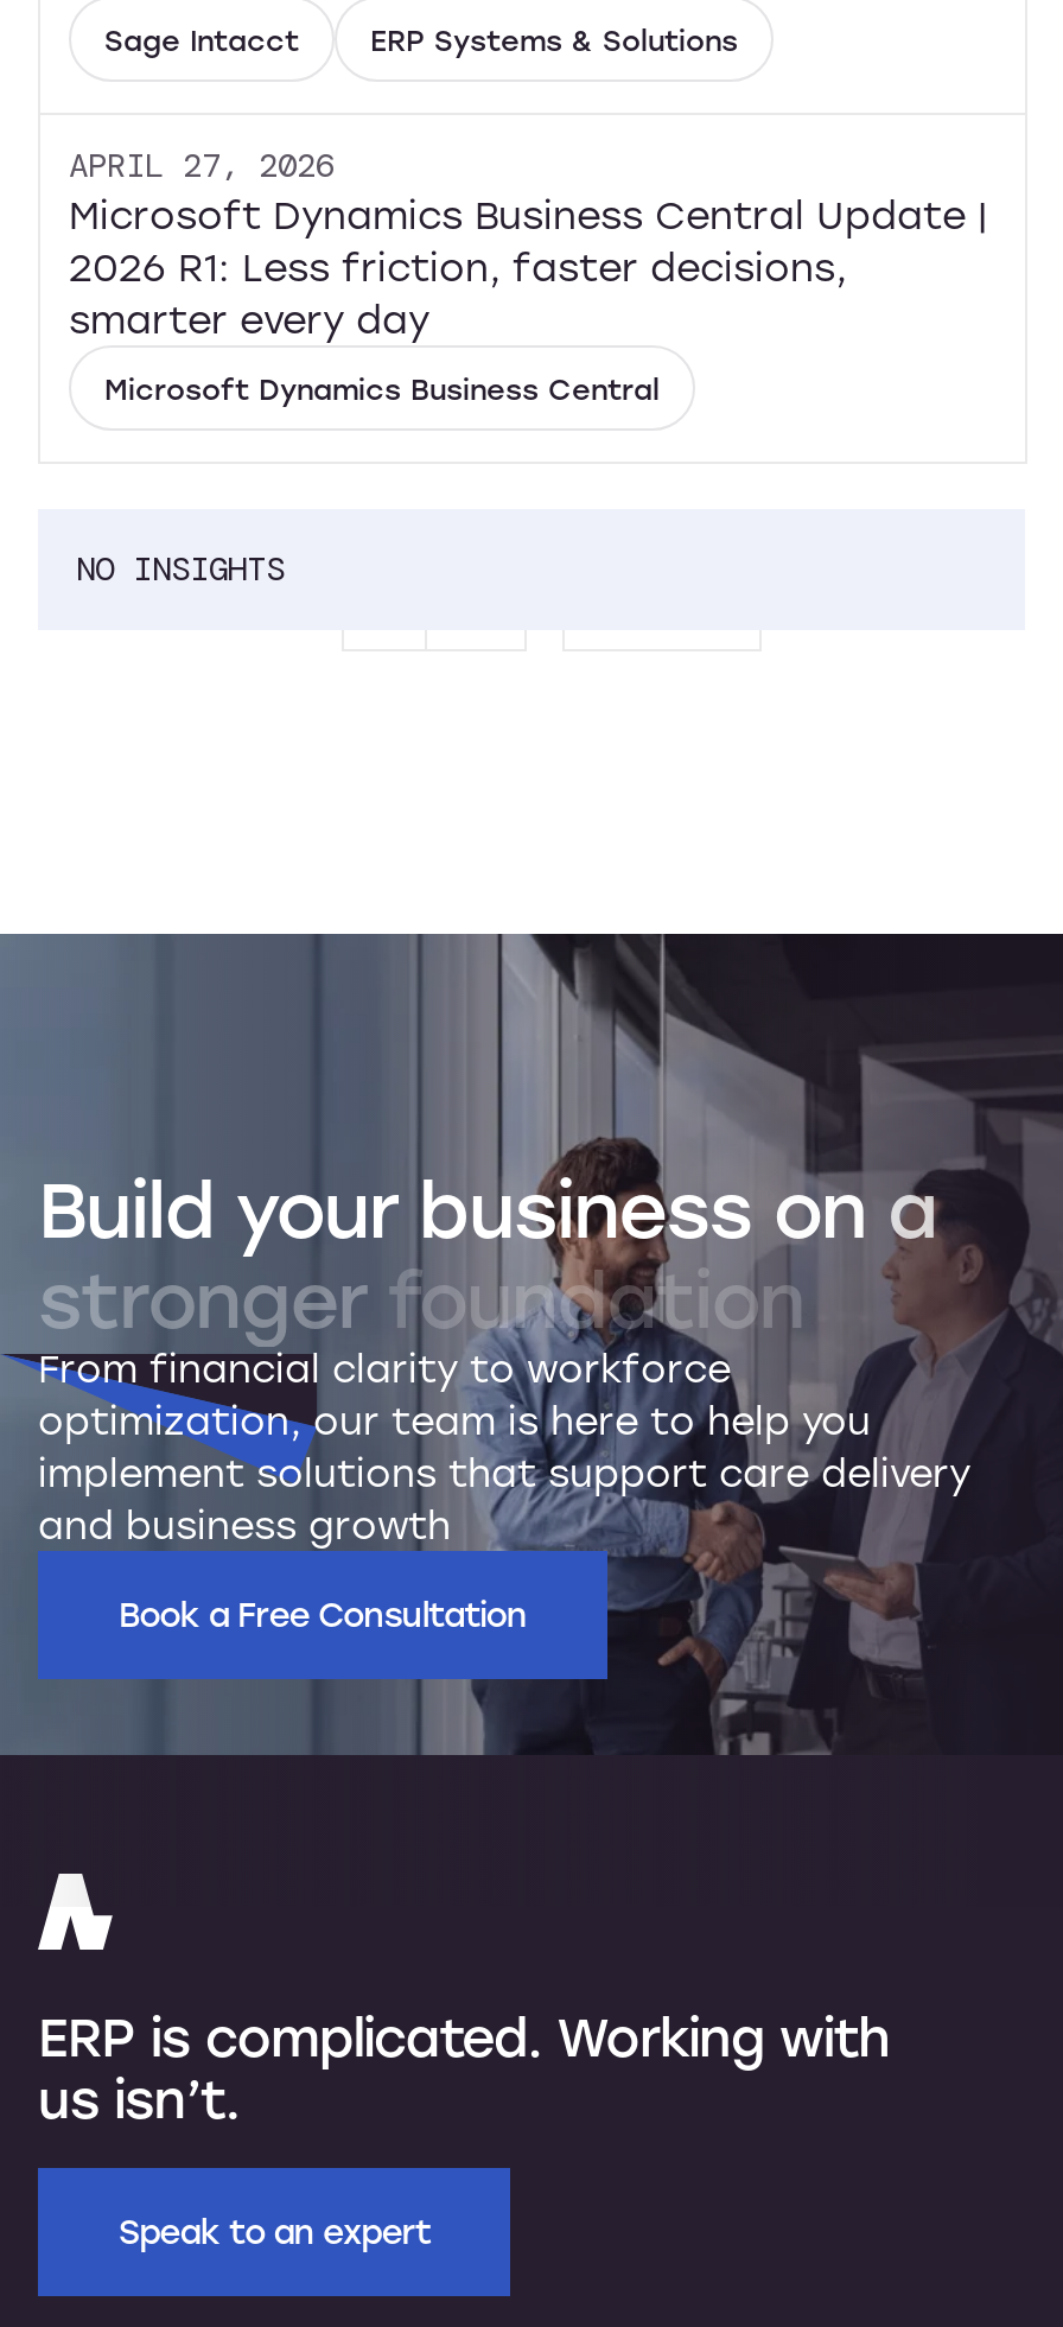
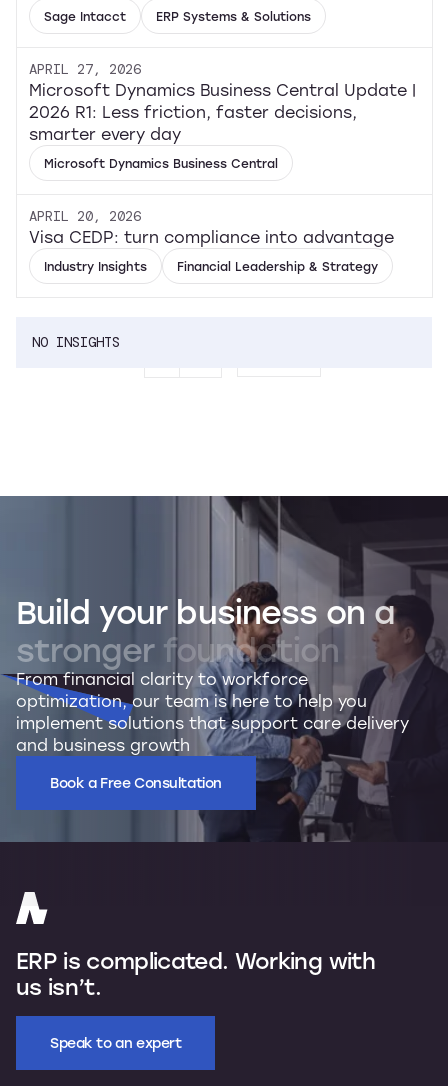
+ APRIL 20, 2026
+ Visa CEDP: turn compliance into advantage
+ Industry Insights
+ Financial Leadership & Strategy
